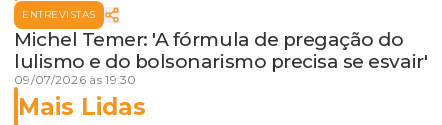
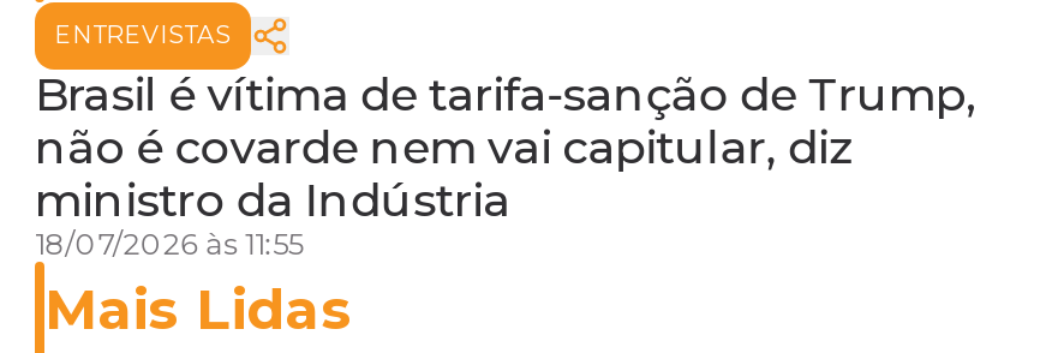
- Michel Temer: 'A fórmula de pregação do
- lulismo e do bolsonarismo precisa se esvair'
- 09/07/2026 às 19:30
+ Brasil é vítima de tarifa-sanção de Trump,
+ não é covarde nem vai capitular, diz
+ ministro da Indústria
+ 18/07/2026 às 11:55
